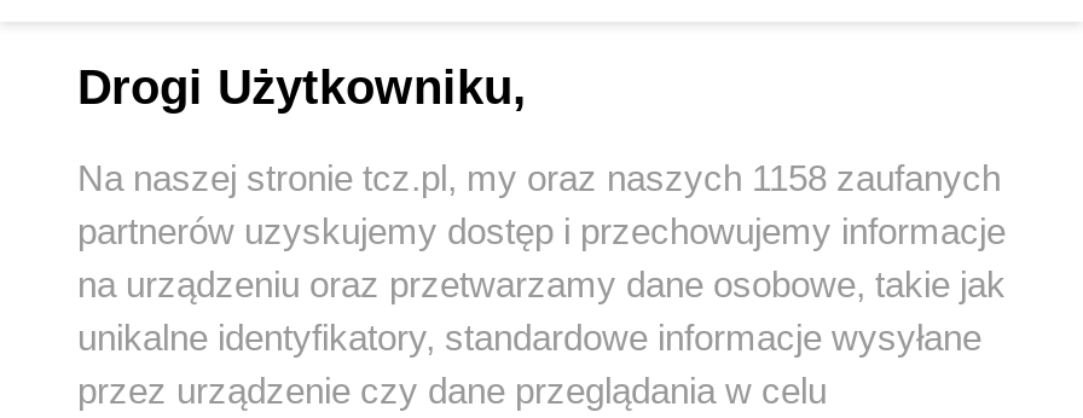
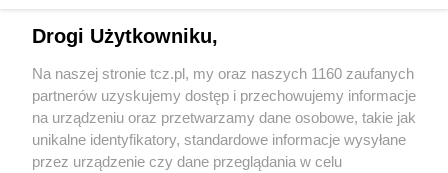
- Na naszej stronie tcz.pl, my oraz naszych 1158 zaufanych
+ Na naszej stronie tcz.pl, my oraz naszych 1160 zaufanych
